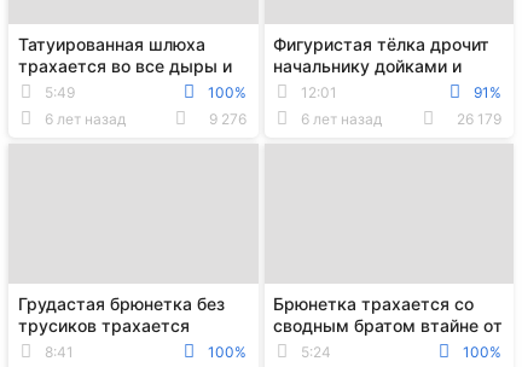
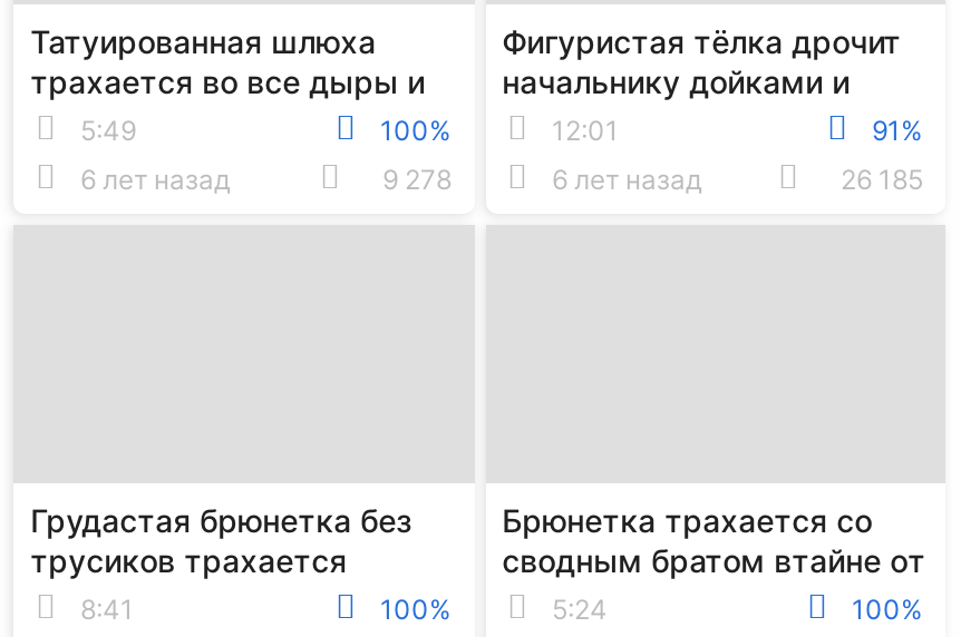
- 9 276
+ 9 278

- 26 179
+ 26 185
